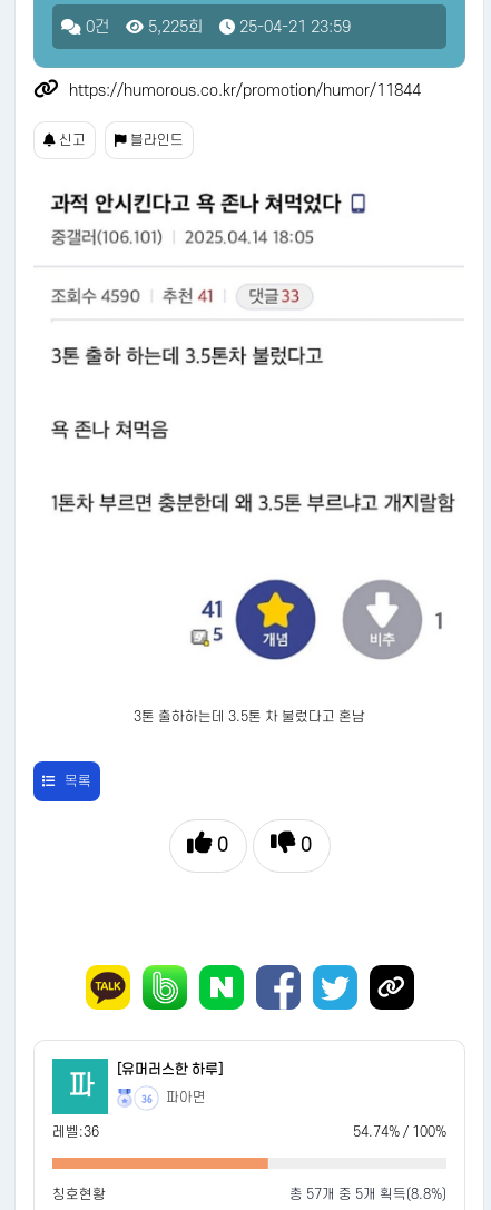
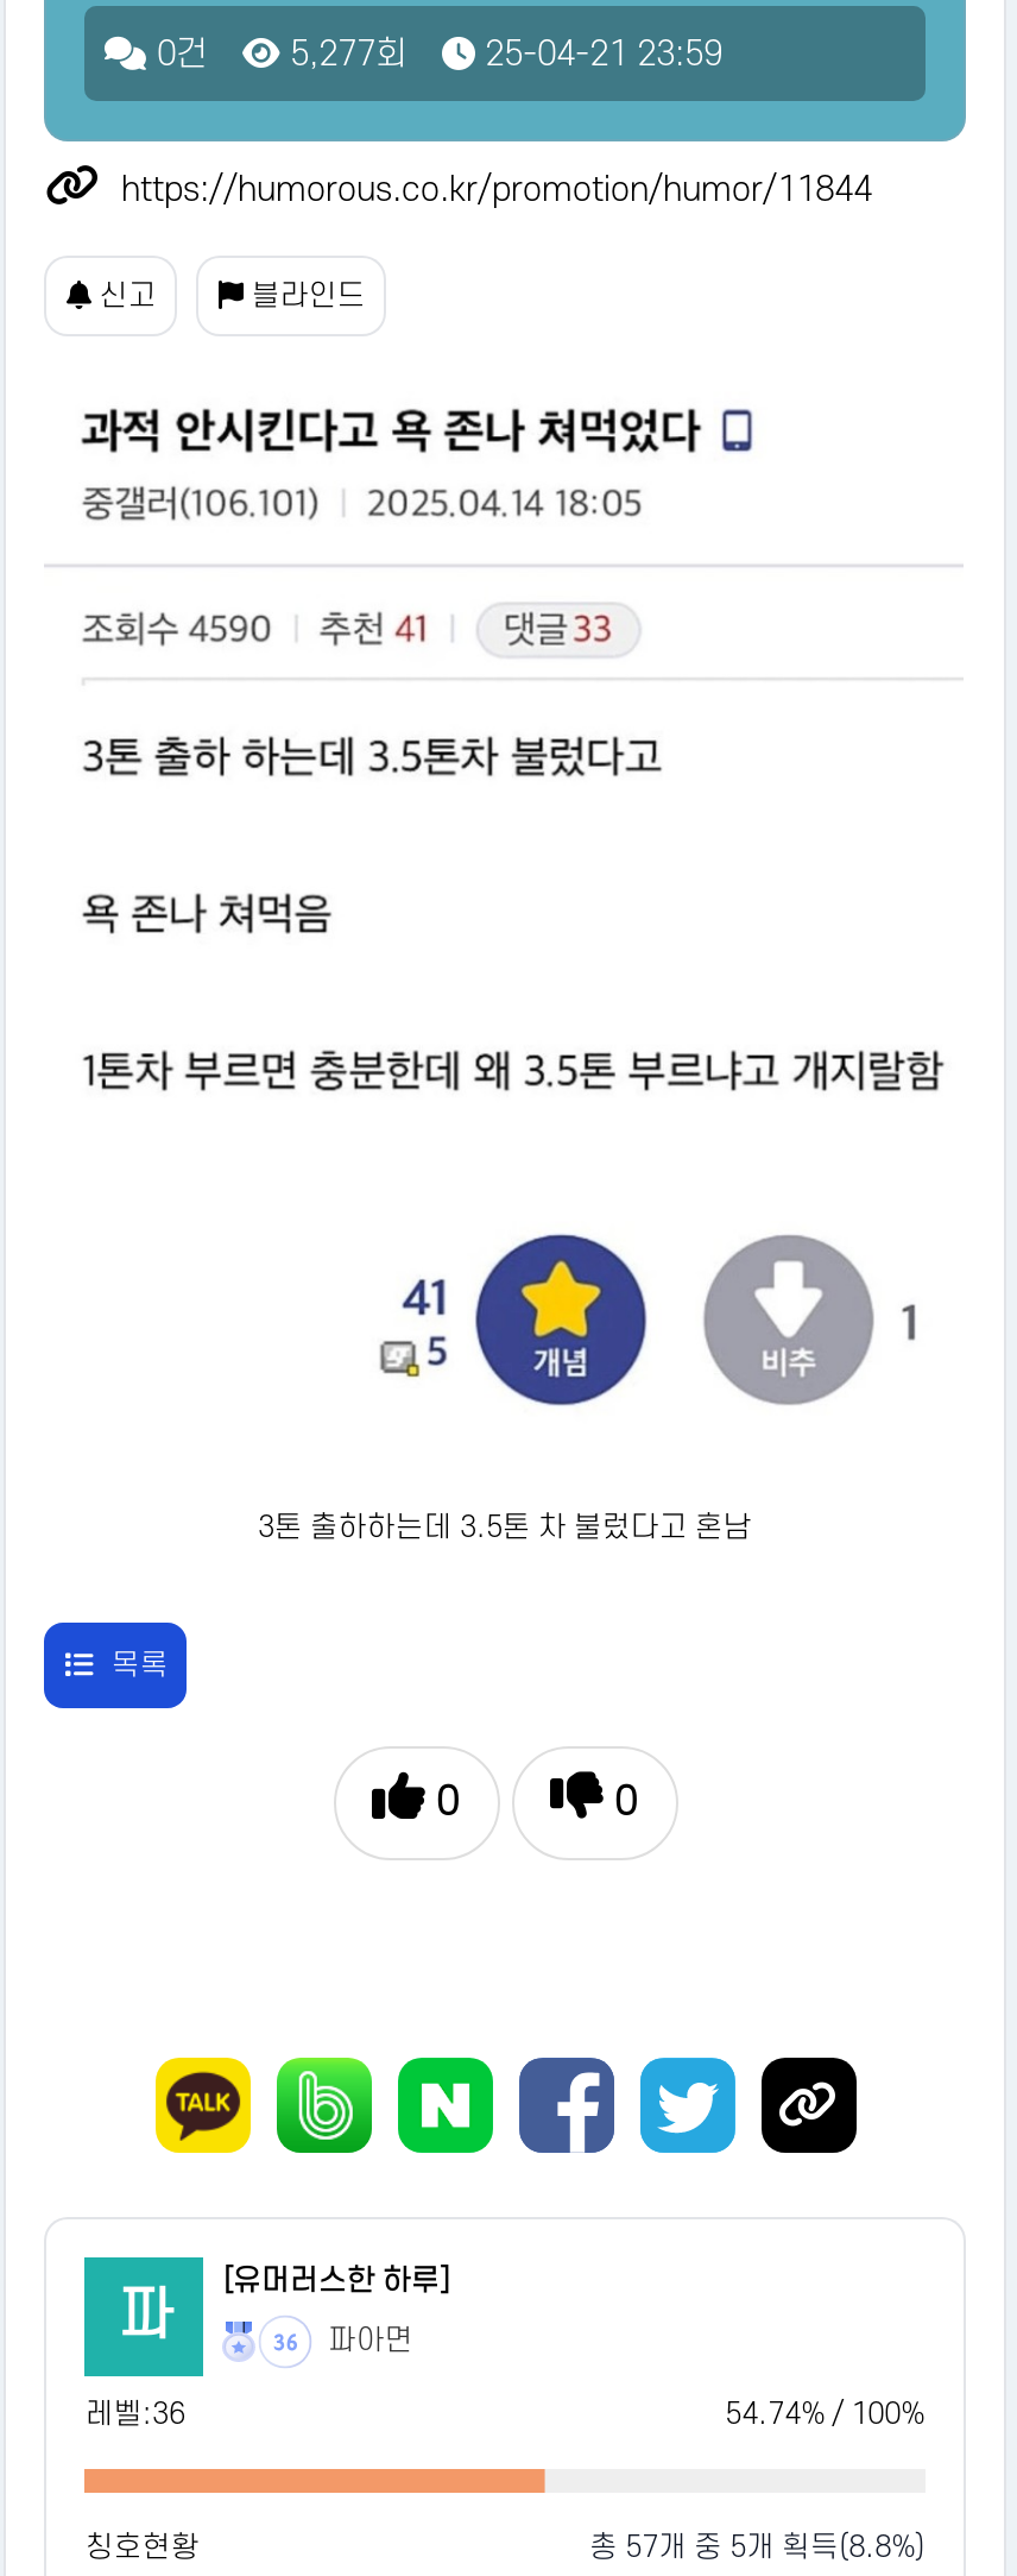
- 0건 5,225회 25-04-21 23:59
+ 0건 5,277회 25-04-21 23:59
